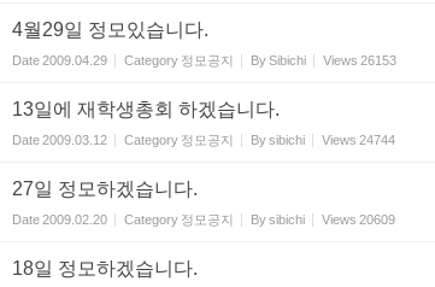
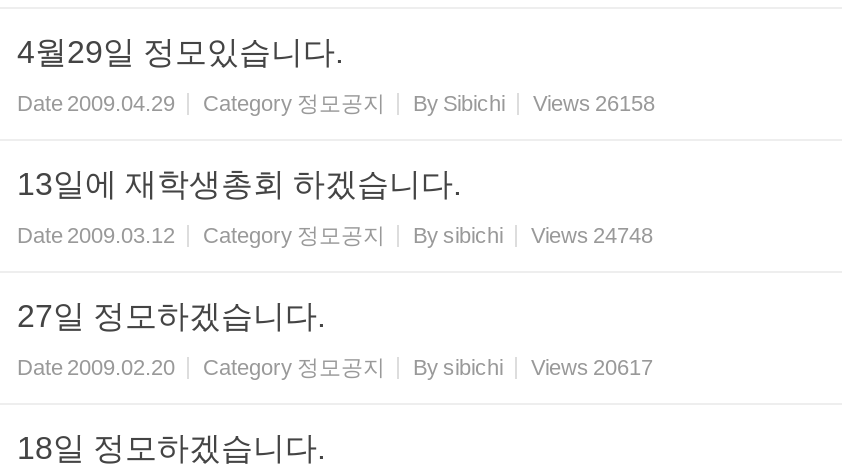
- Date 2009.04.29 Category 정모공지 By Sibichi Views 26153
+ Date 2009.04.29 Category 정모공지 By Sibichi Views 26158

- Date 2009.03.12 Category 정모공지 By sibichi Views 24744
+ Date 2009.03.12 Category 정모공지 By sibichi Views 24748

- Date 2009.02.20 Category 정모공지 By sibichi Views 20609
+ Date 2009.02.20 Category 정모공지 By sibichi Views 20617
